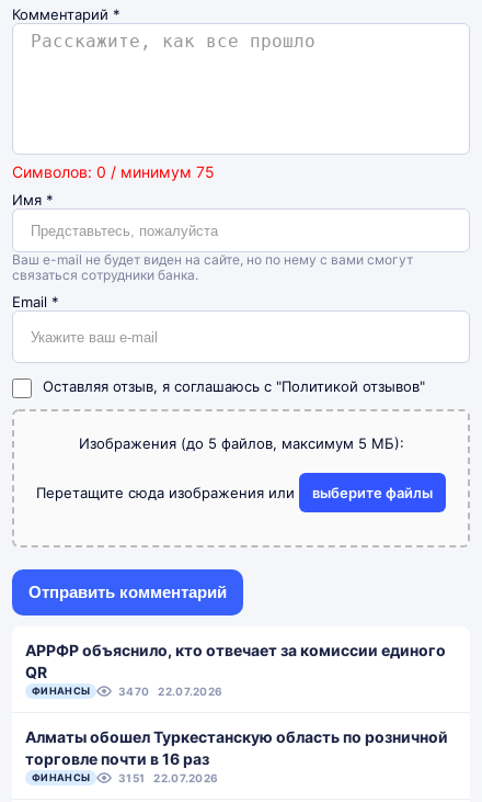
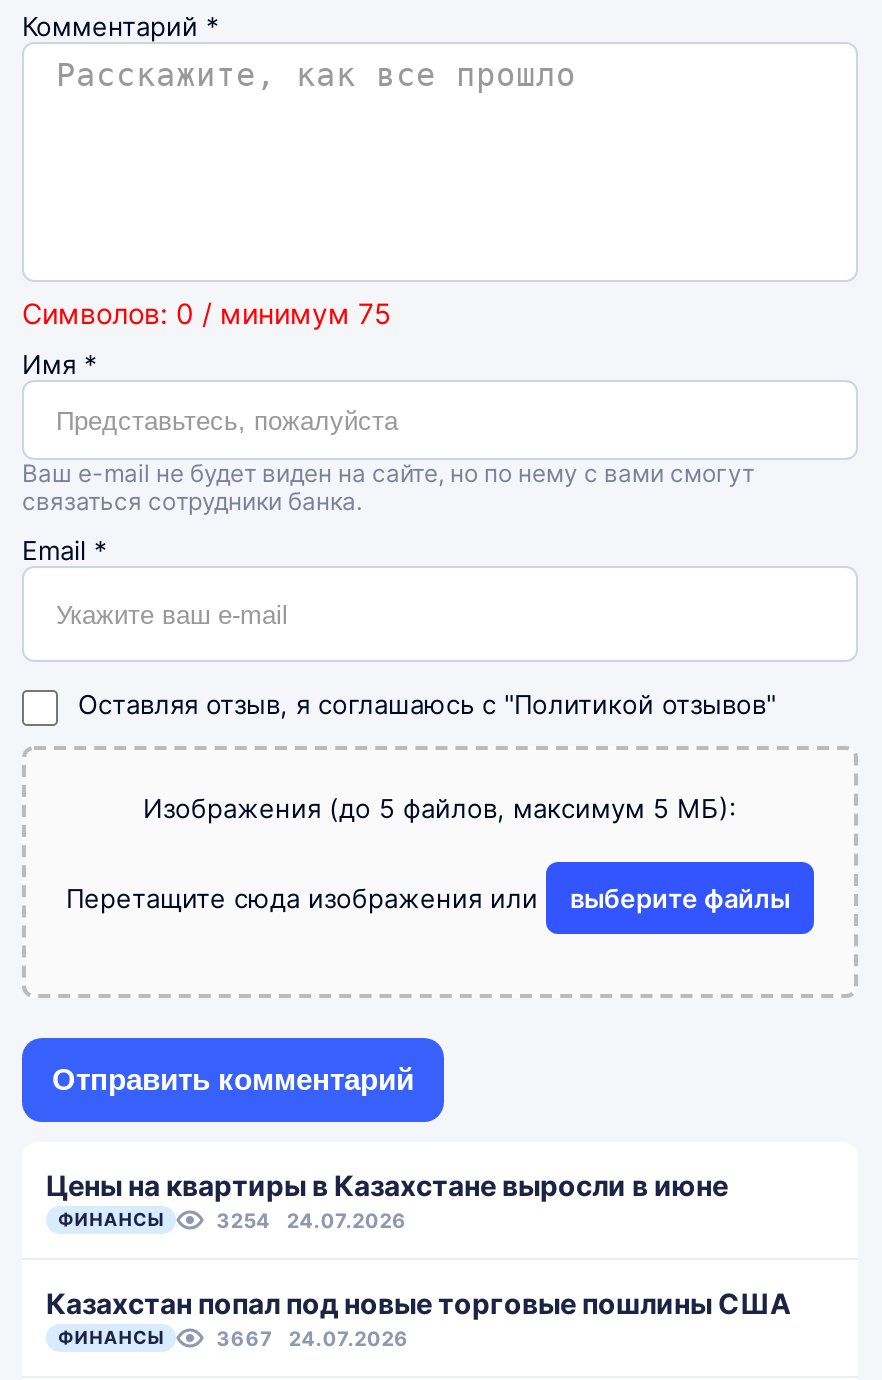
- АРРФР объяснило, кто отвечает за комиссии единого
- QR
+ Цены на квартиры в Казахстане выросли в июне

- 3470
- 22.07.2026
+ 3254
+ 24.07.2026

- Алматы обошел Туркестанскую область по розничной
- торговле почти в 16 раз
+ Казахстан попал под новые торговые пошлины США

- 3151
- 22.07.2026
+ 3667
+ 24.07.2026
